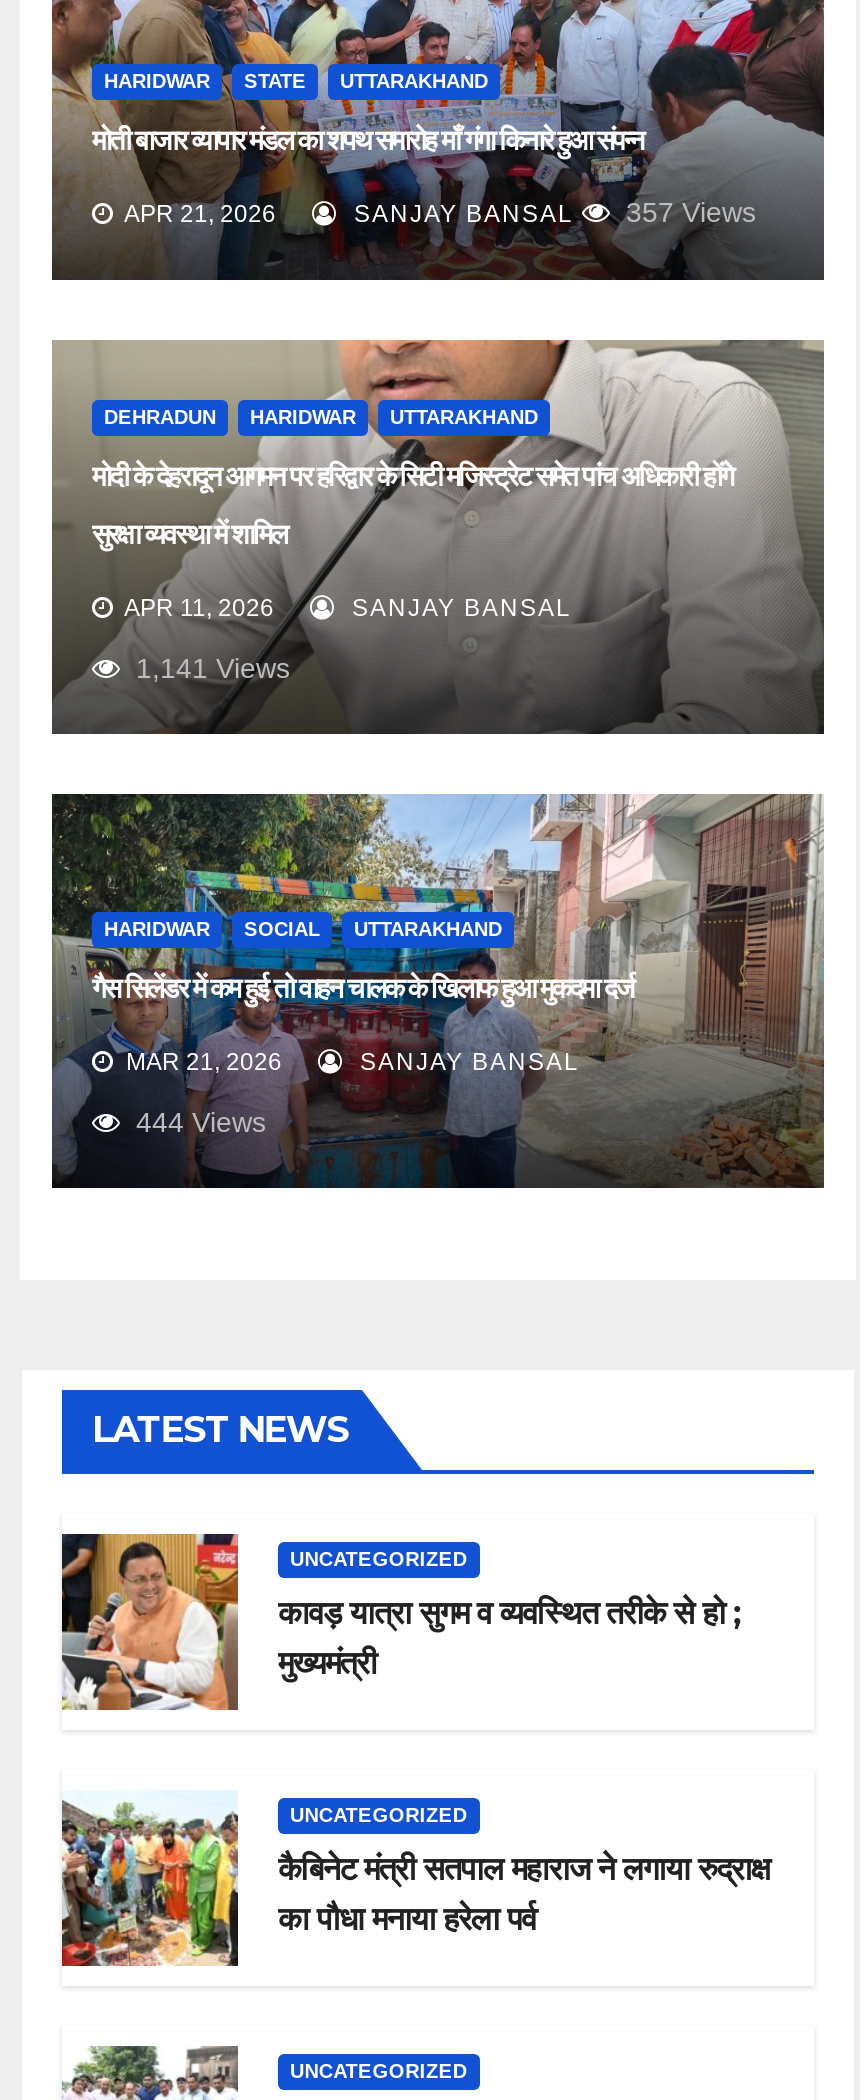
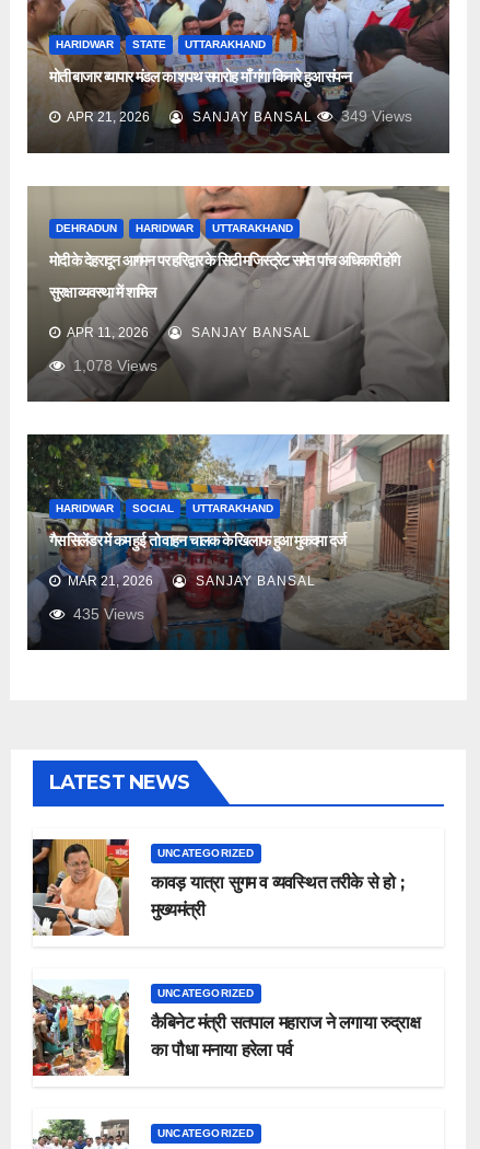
- SANJAY BANSAL 357 Views
+ SANJAY BANSAL 349 Views

- 1,141 Views
+ 1,078 Views

- 444 Views
+ 435 Views
